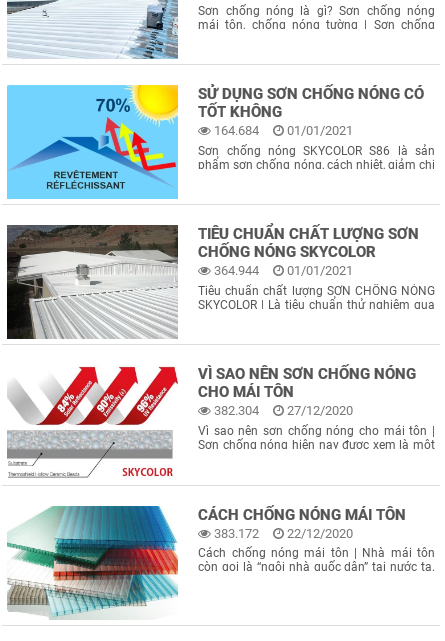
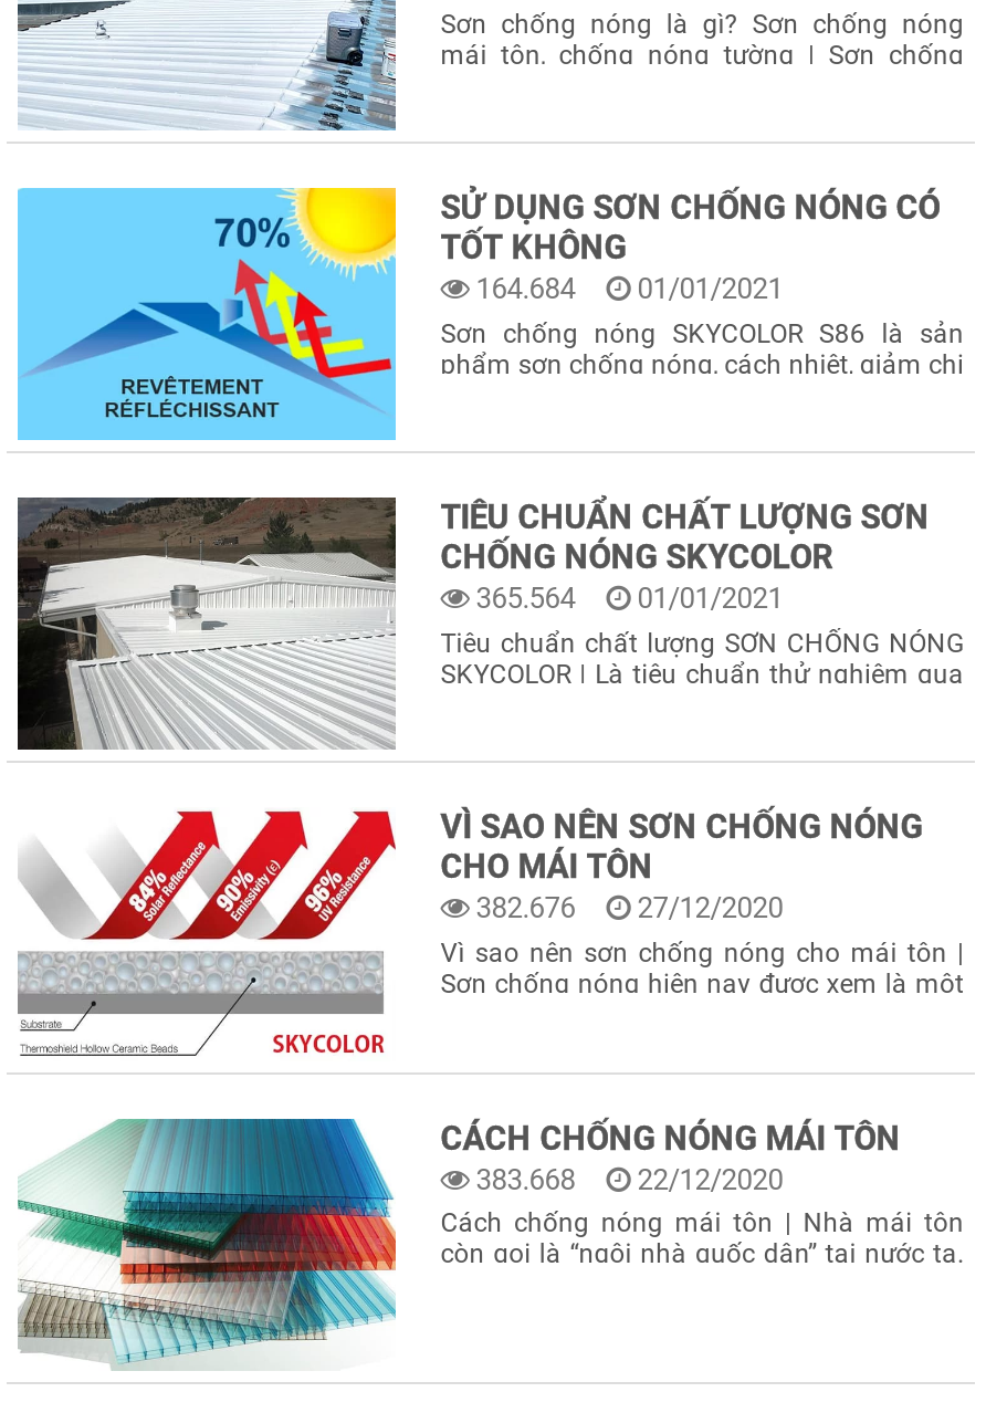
- 364.944 01/01/2021
+ 365.564 01/01/2021

- 382.304 27/12/2020
+ 382.676 27/12/2020

- 383.172 22/12/2020
+ 383.668 22/12/2020
